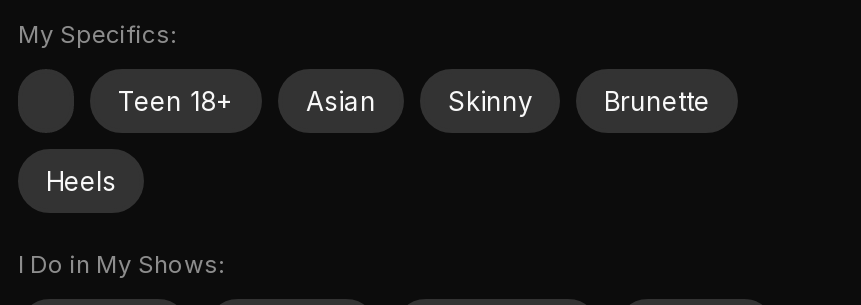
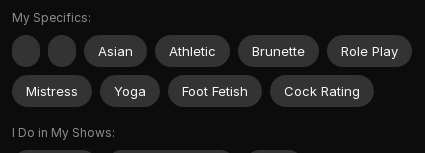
- Teen 18+

- Skinny
+ Athletic

- Heels
+ Role Play
+ Mistress
+ Yoga
+ Foot Fetish
+ Cock Rating
